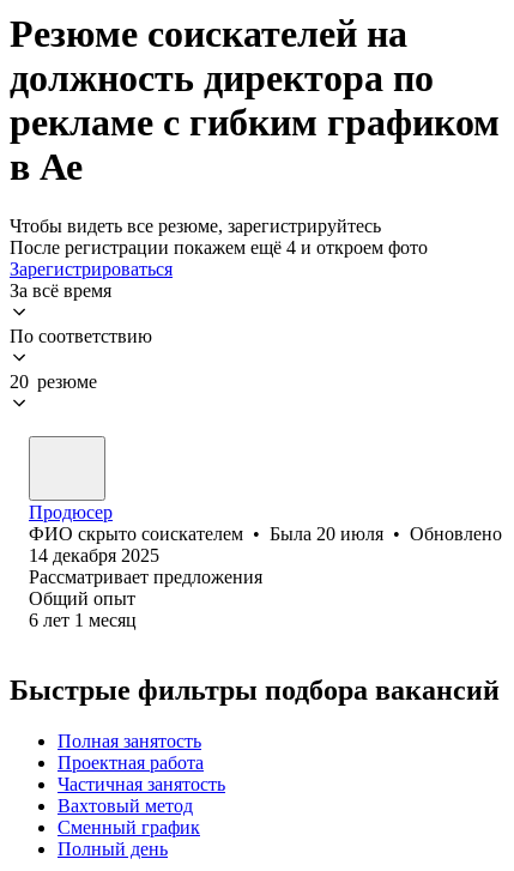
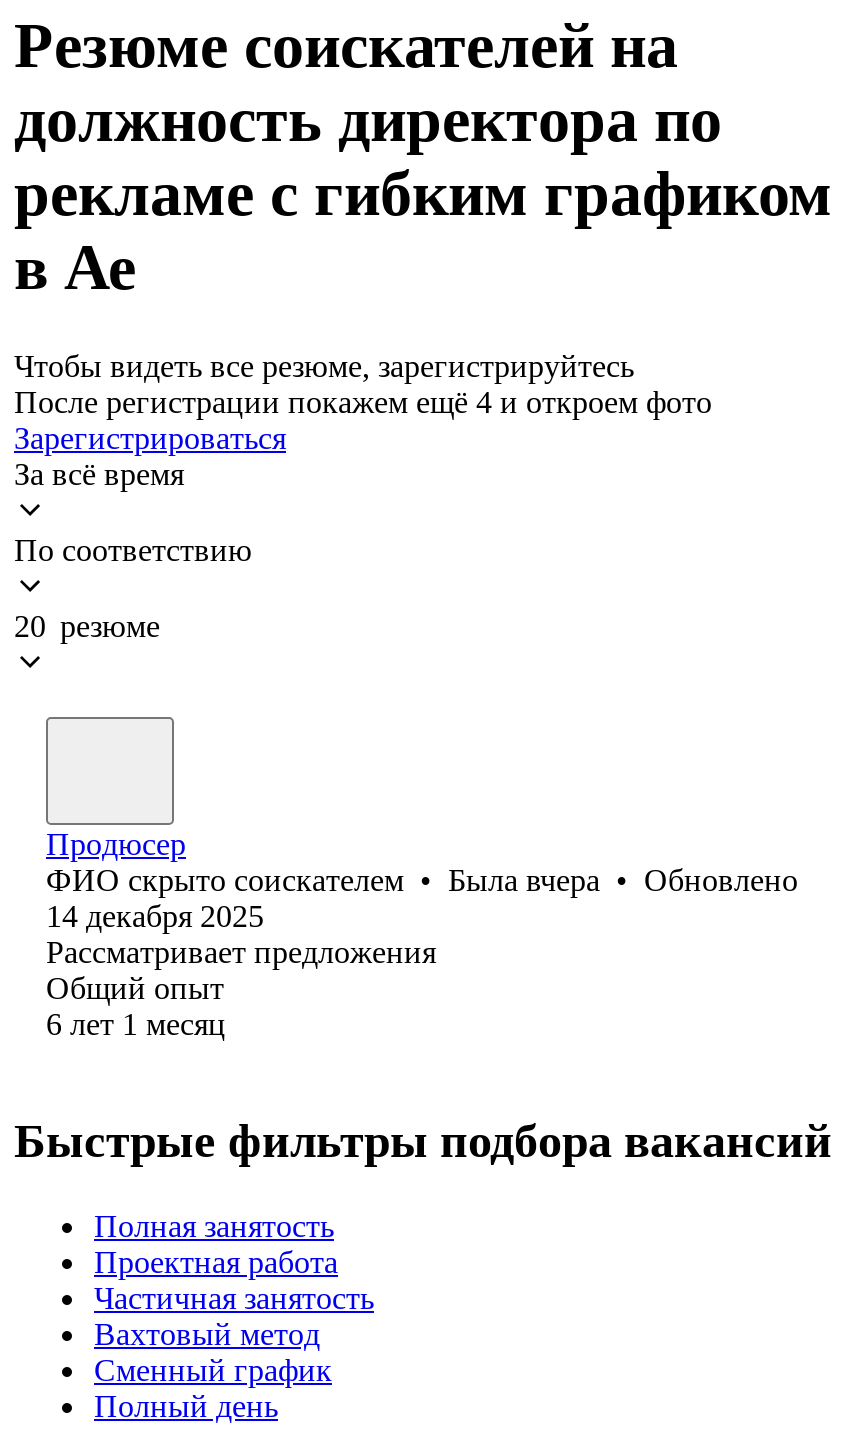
- ФИО скрыто соискателем • Была 20 июля • Обновлено
+ ФИО скрыто соискателем • Была вчера • Обновлено
